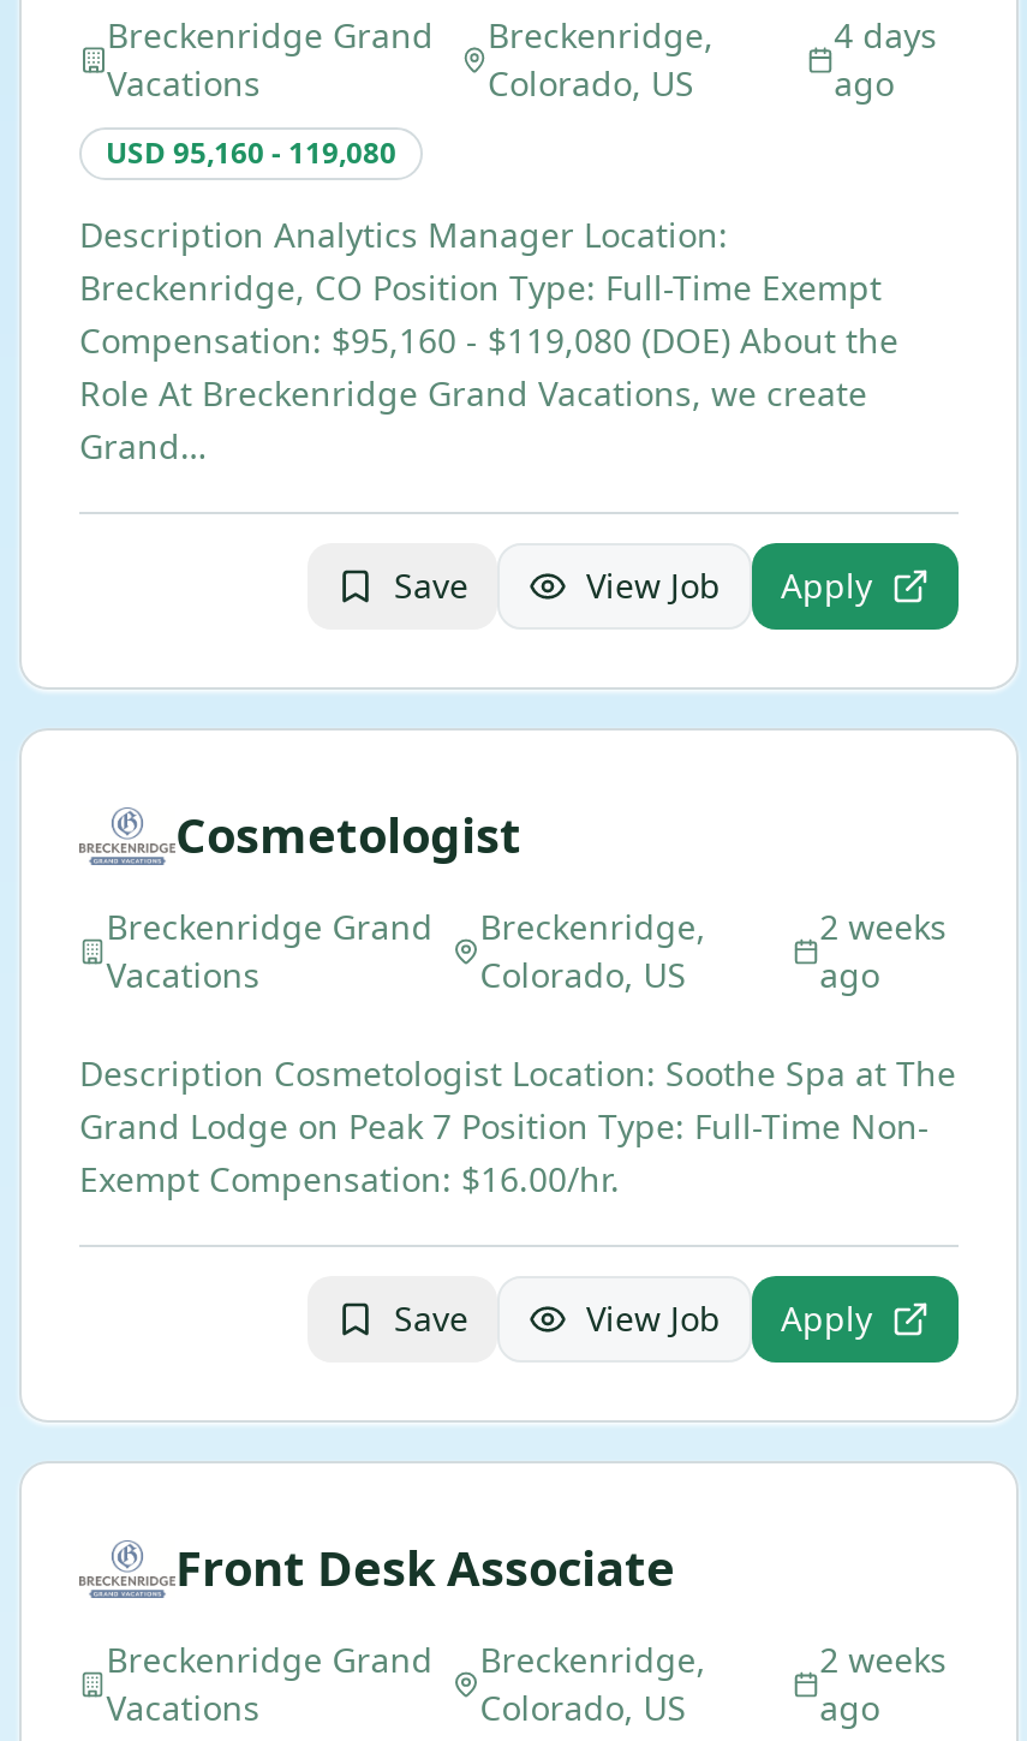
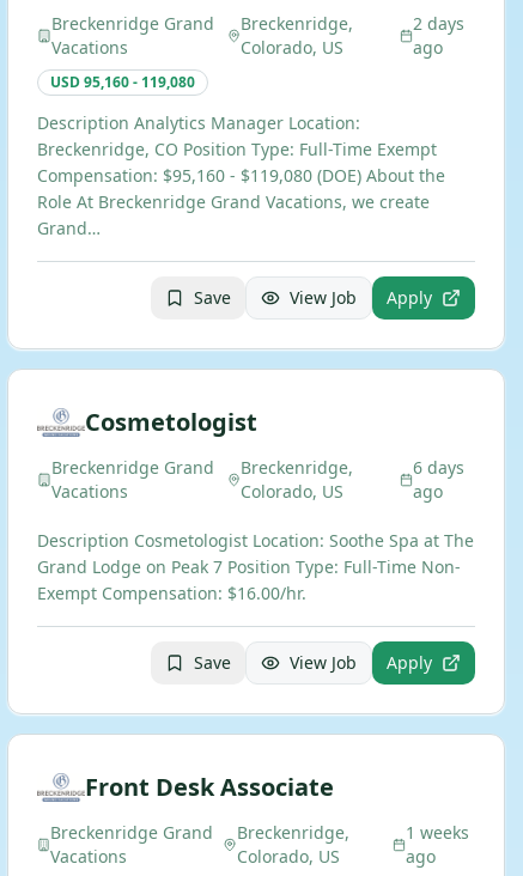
- 4 days
+ 2 days

- 2 weeks
+ 6 days

- 2 weeks
+ 1 weeks
